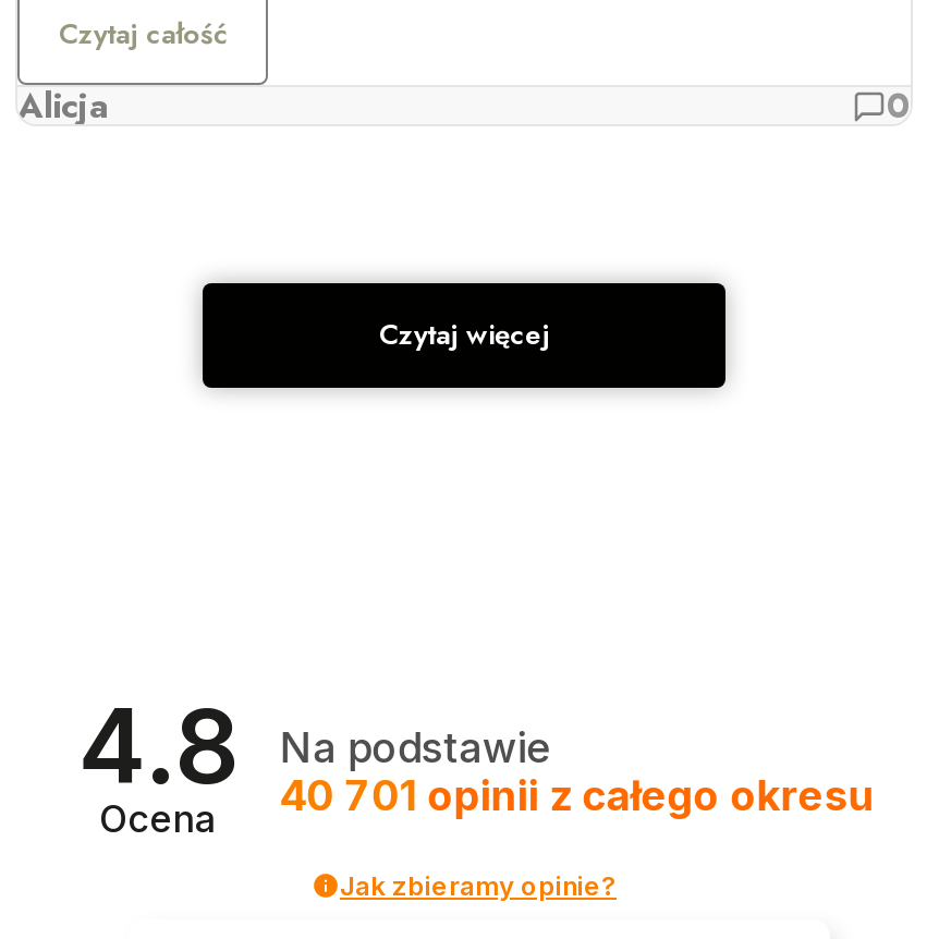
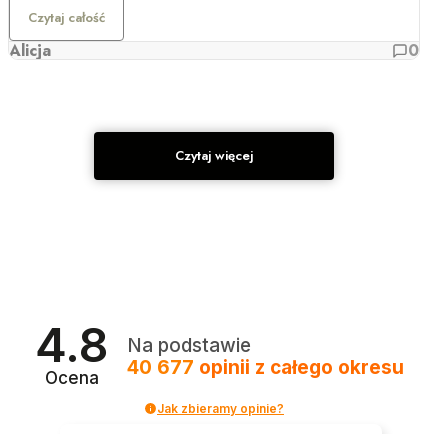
- 40 701 opinii z całego okresu
+ 40 677 opinii z całego okresu
